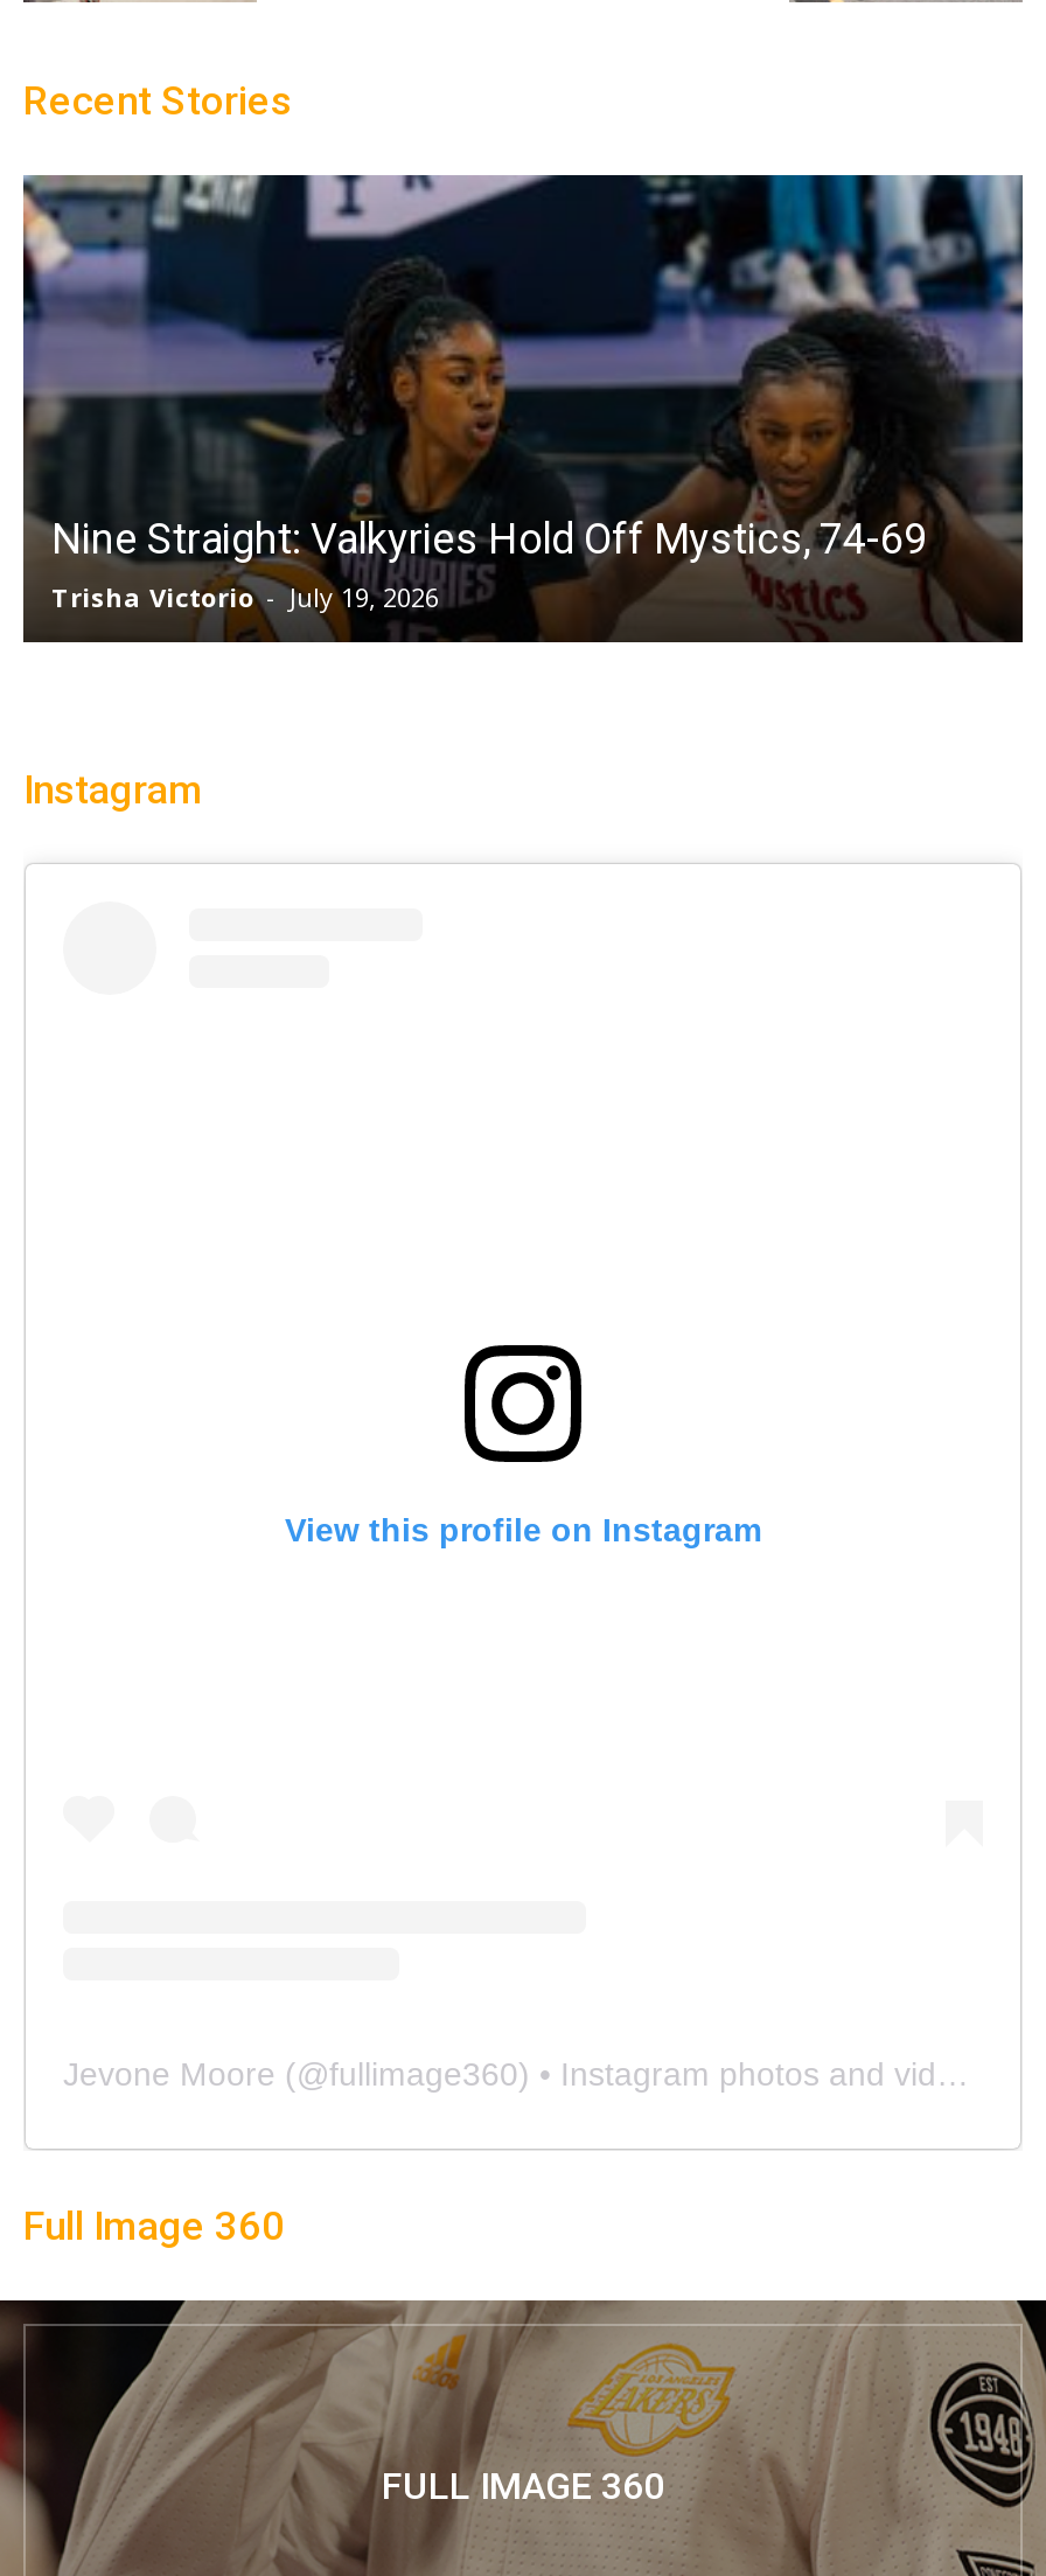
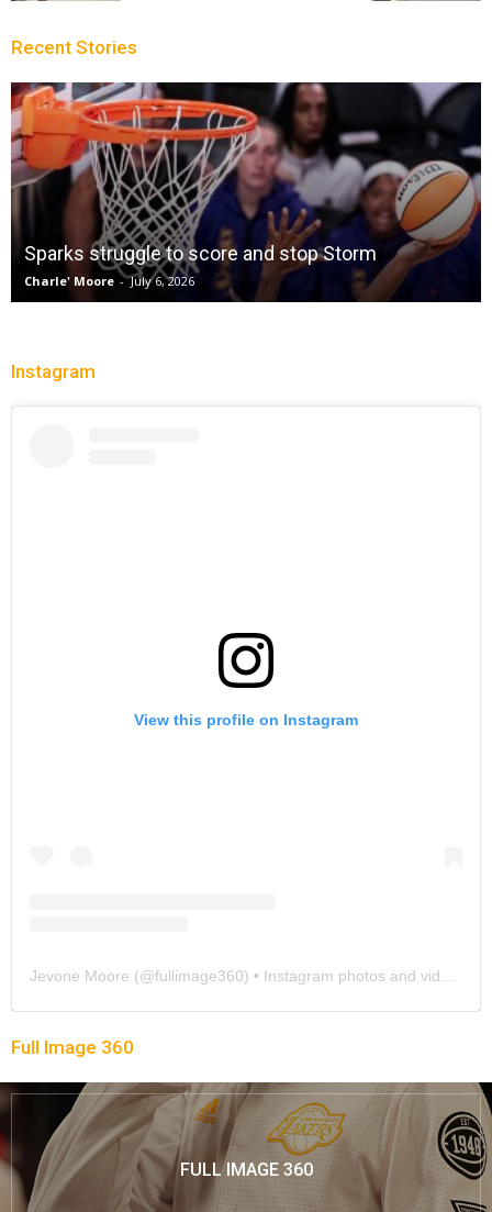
- [image]
- Nine Straight: Valkyries Hold Off Mystics, 74-69
- Trisha Victorio - July 19, 2026
+ [image]
+ Sparks struggle to score and stop Storm
+ Charle' Moore - July 6, 2026
